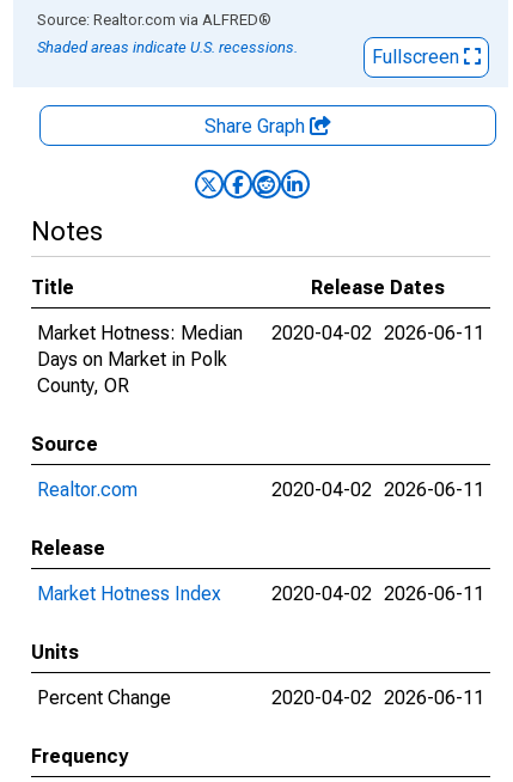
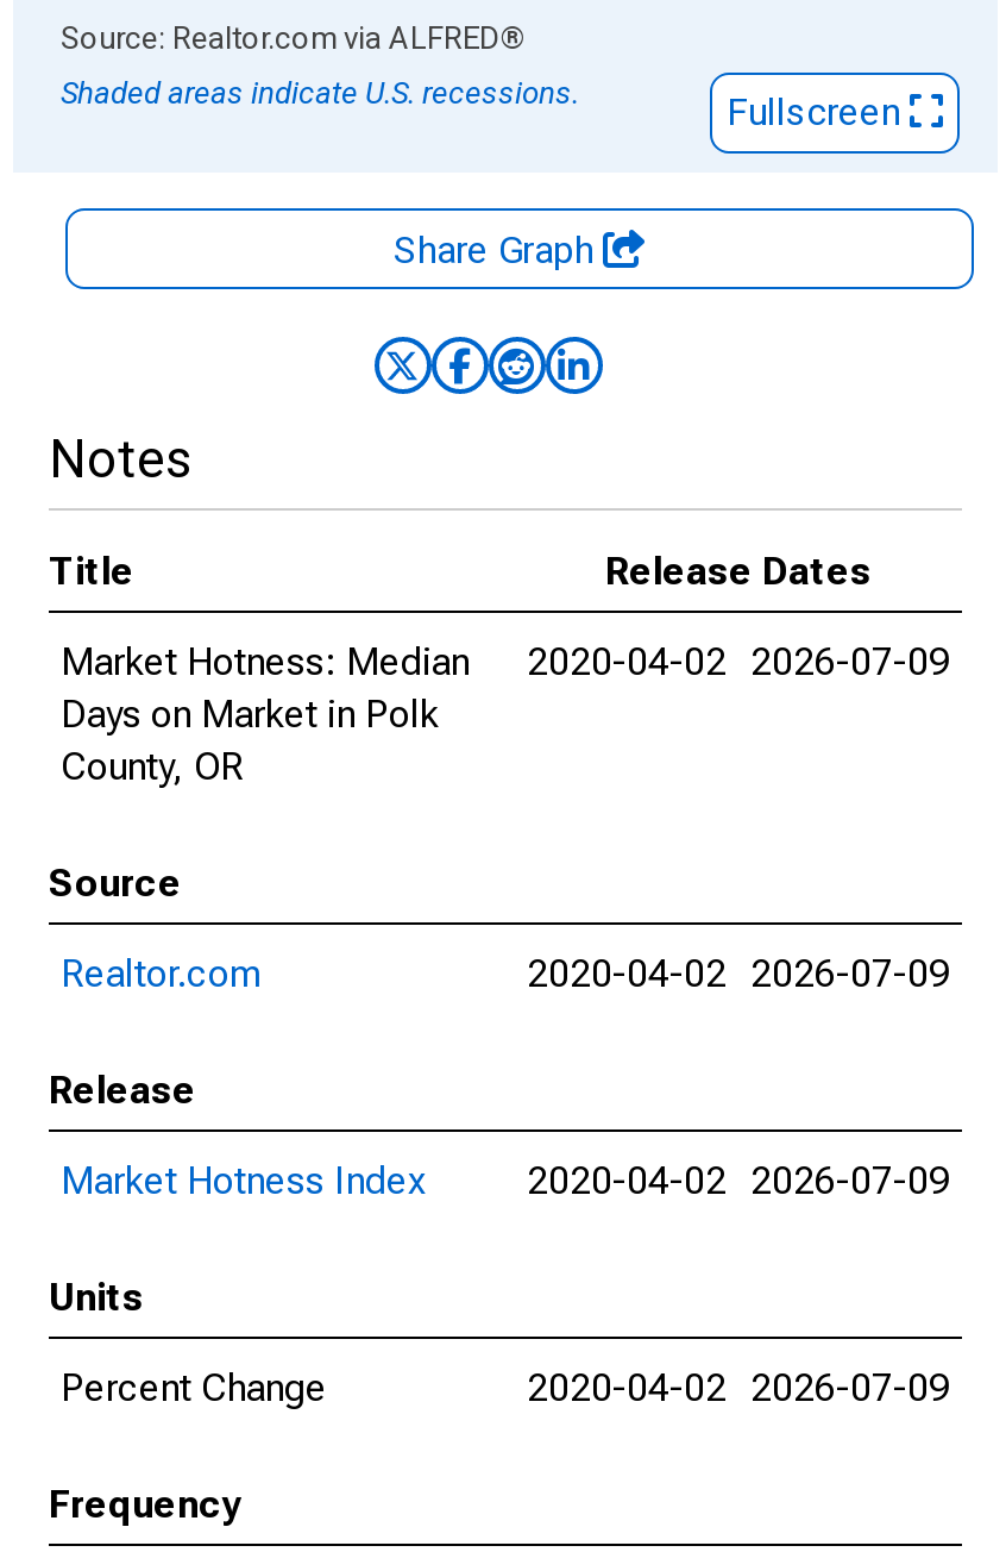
- Market Hotness: Median 2020-04-02 2026-06-11
+ Market Hotness: Median 2020-04-02 2026-07-09

- 2020-04-02 2026-06-11
+ 2020-04-02 2026-07-09

- 2020-04-02 2026-06-11
+ 2020-04-02 2026-07-09

- 2020-04-02 2026-06-11
+ 2020-04-02 2026-07-09
